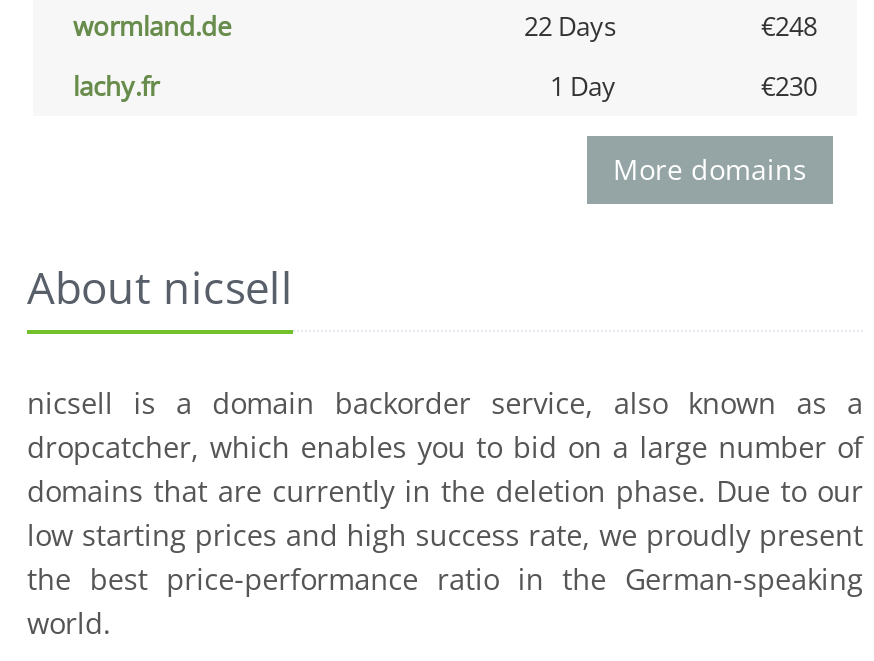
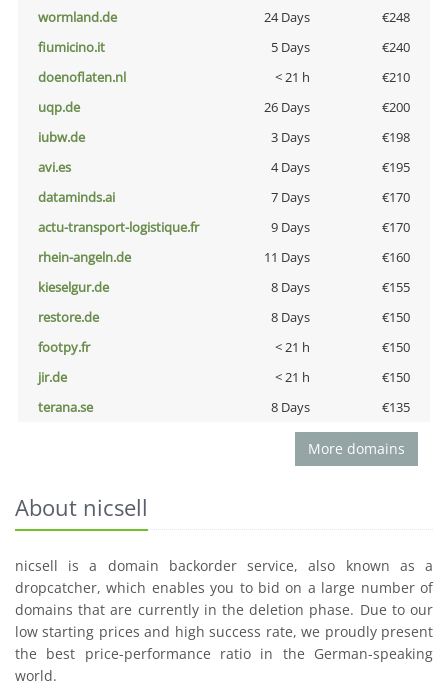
- 22 Days
+ 24 Days

- lachy.fr
- 1 Day
- €230
+ fiumicino.it
+ 5 Days
+ €240
+ doenoflaten.nl
+ < 21 h
+ €210
+ uqp.de
+ 26 Days
+ €200
+ iubw.de
+ 3 Days
+ €198
+ avi.es
+ 4 Days
+ €195
+ dataminds.ai
+ 7 Days
+ €170
+ actu-transport-logistique.fr
+ 9 Days
+ €170
+ rhein-angeln.de
+ 11 Days
+ €160
+ kieselgur.de
+ 8 Days
+ €155
+ restore.de
+ 8 Days
+ €150
+ footpy.fr
+ < 21 h
+ €150
+ jir.de
+ < 21 h
+ €150
+ terana.se
+ 8 Days
+ €135
